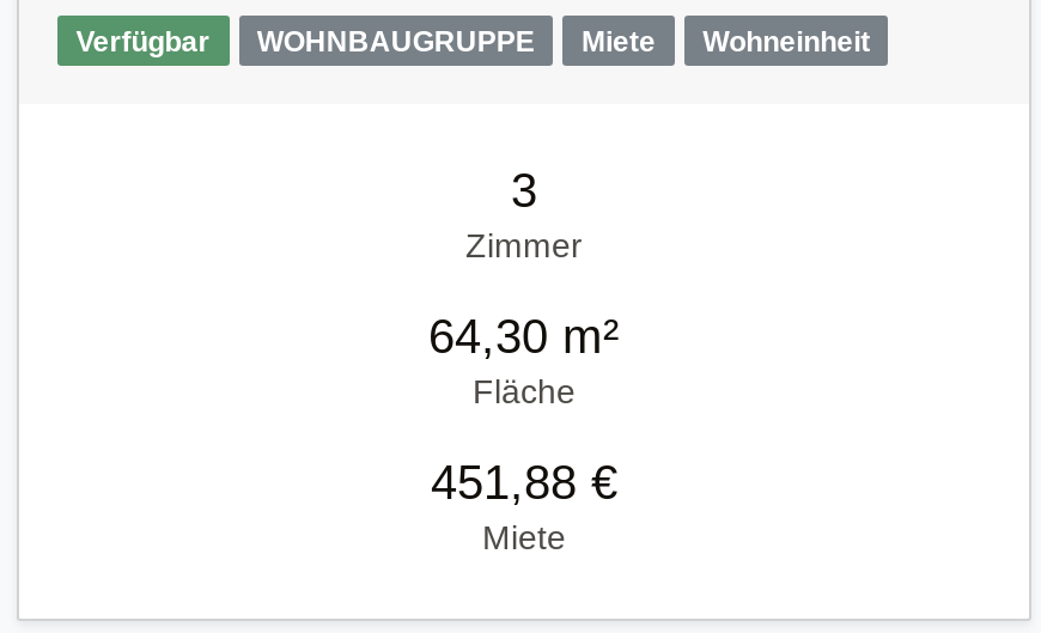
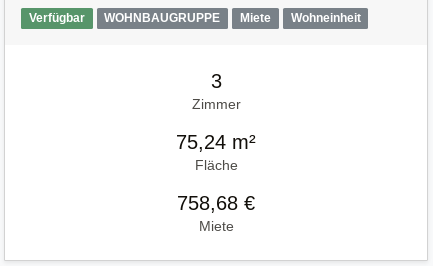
- 64,30 m²
+ 75,24 m²

- 451,88 €
+ 758,68 €
